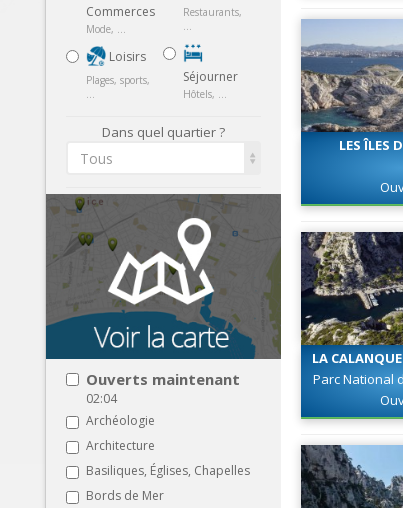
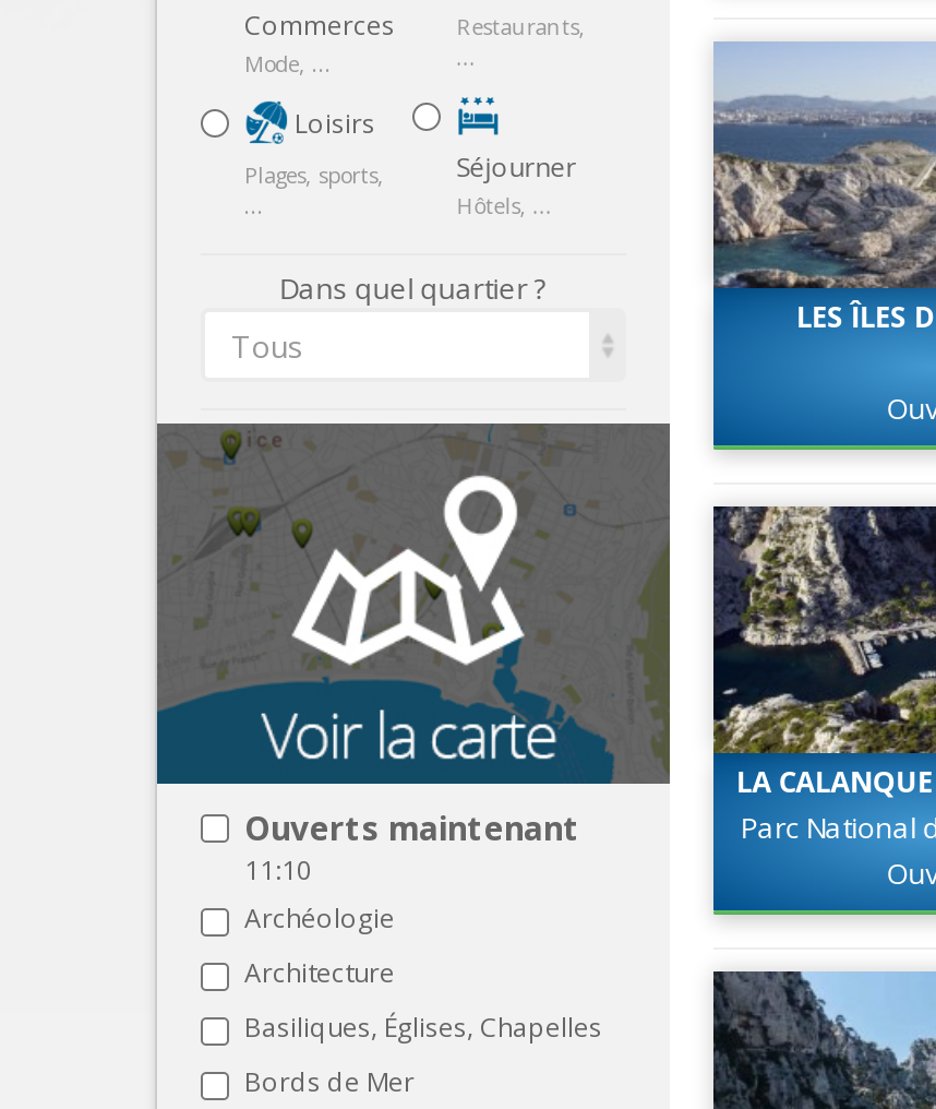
- 02:04
+ 11:10
